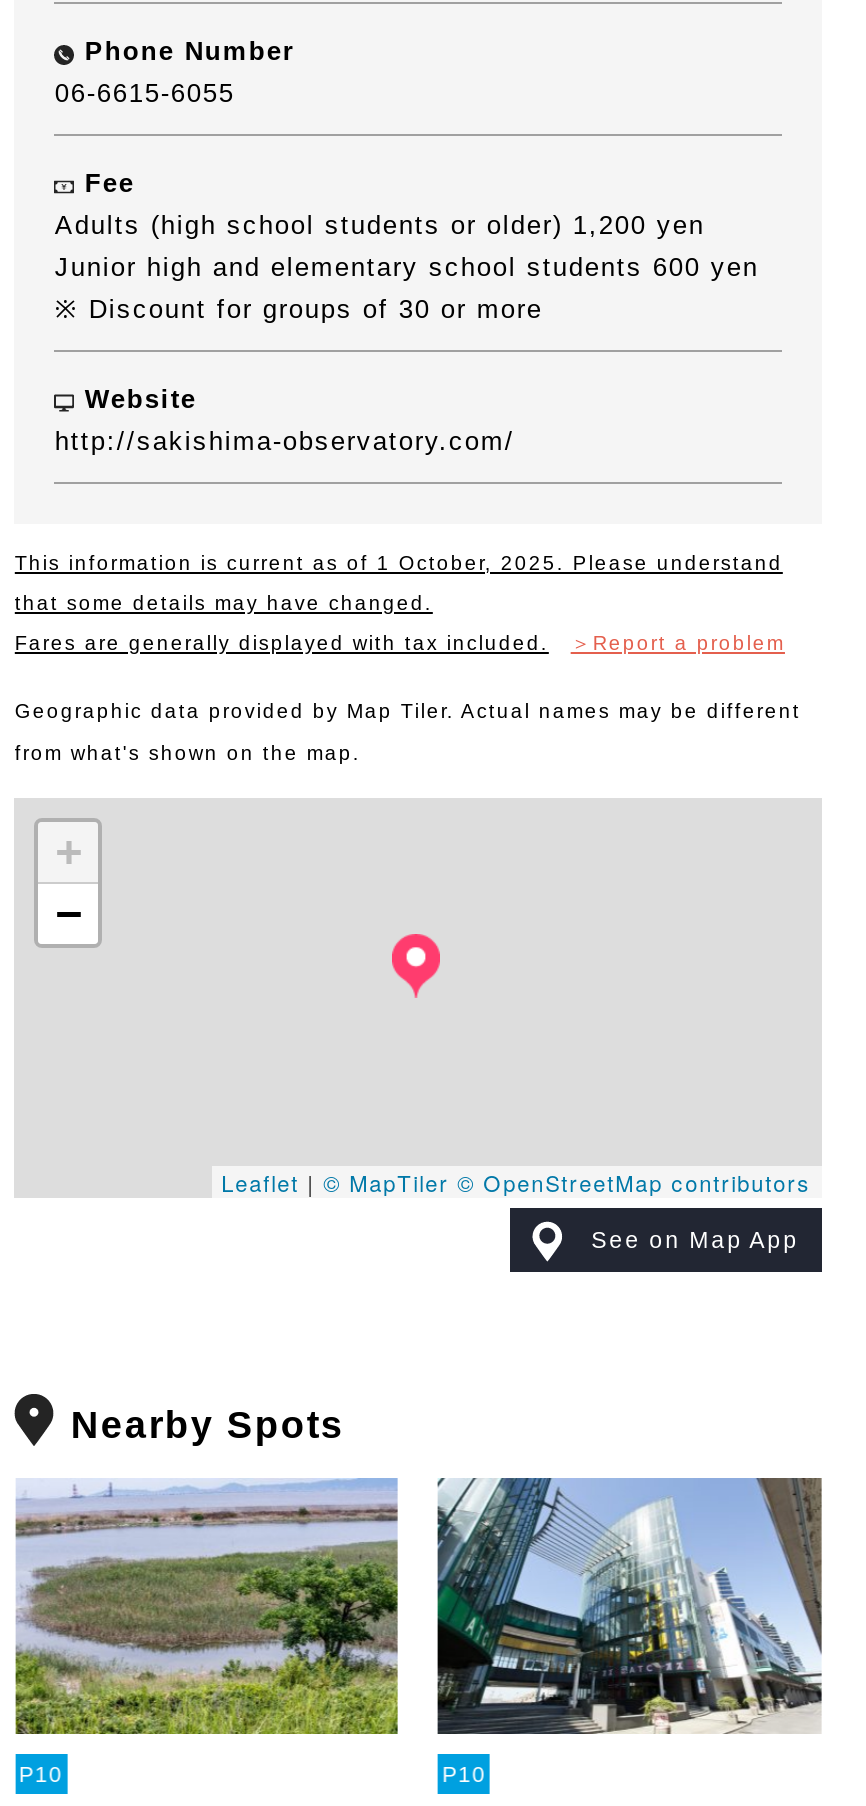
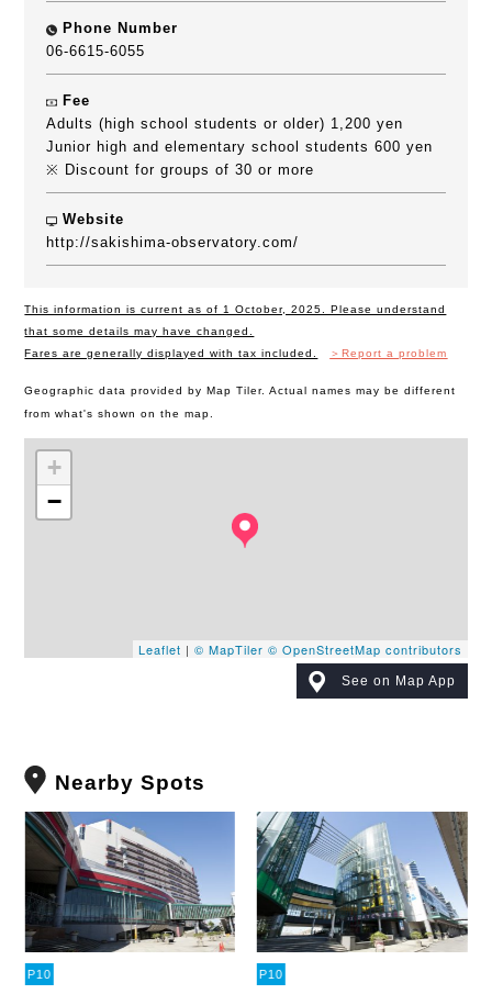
- [image]
+ [image]
